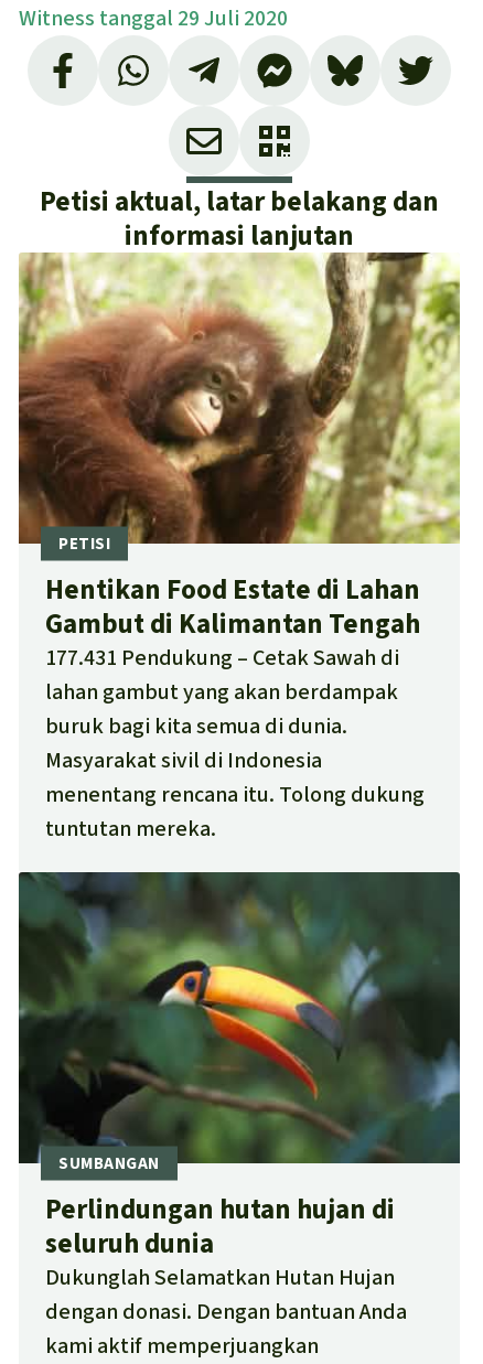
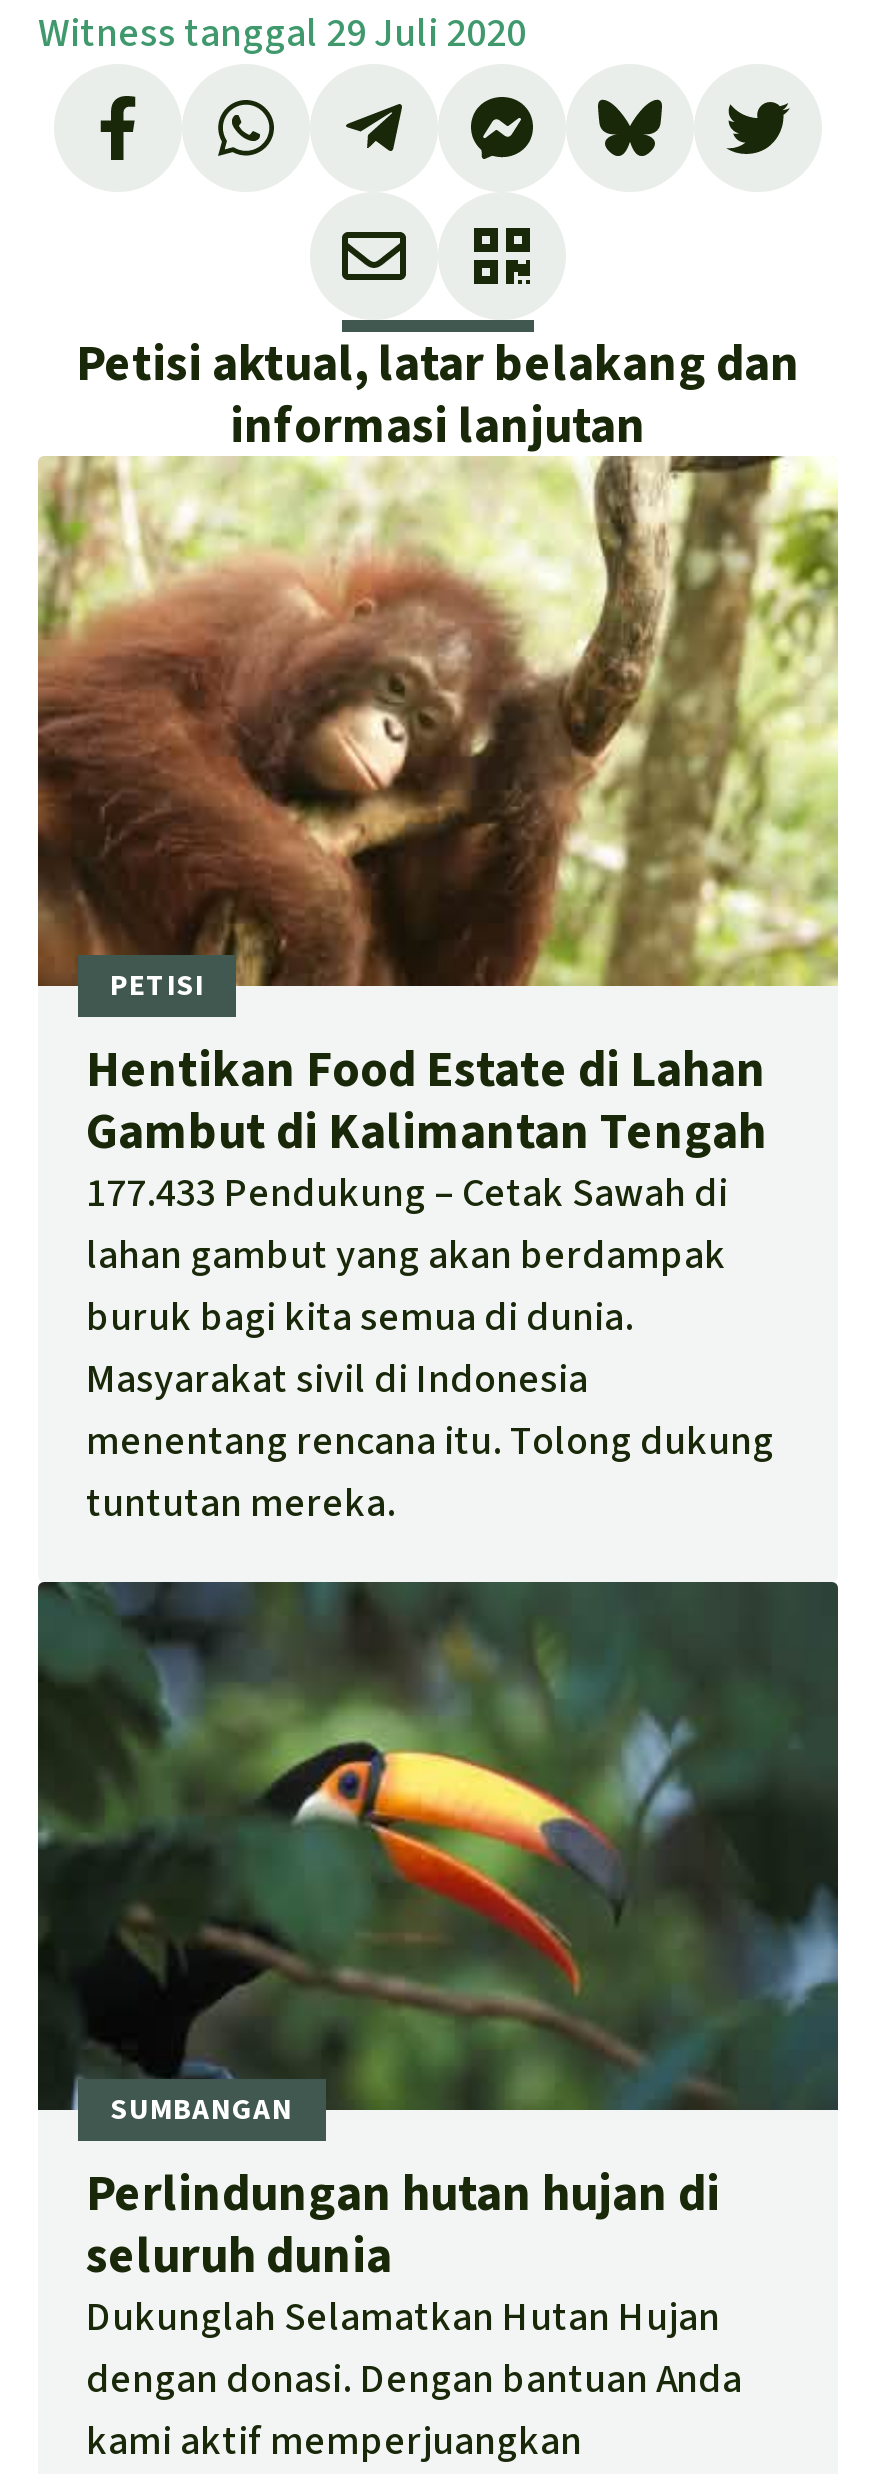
- 177.431 Pendukung Cetak Sawah di
+ 177.433 Pendukung Cetak Sawah di
